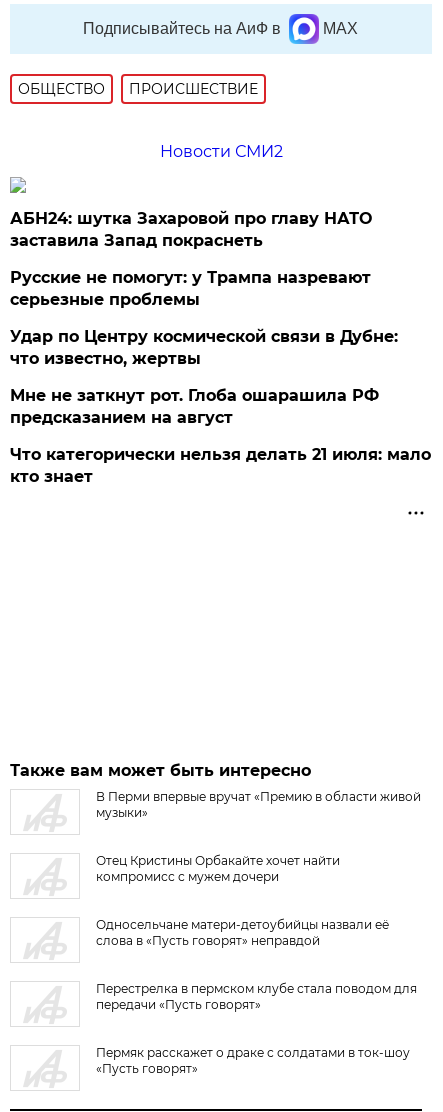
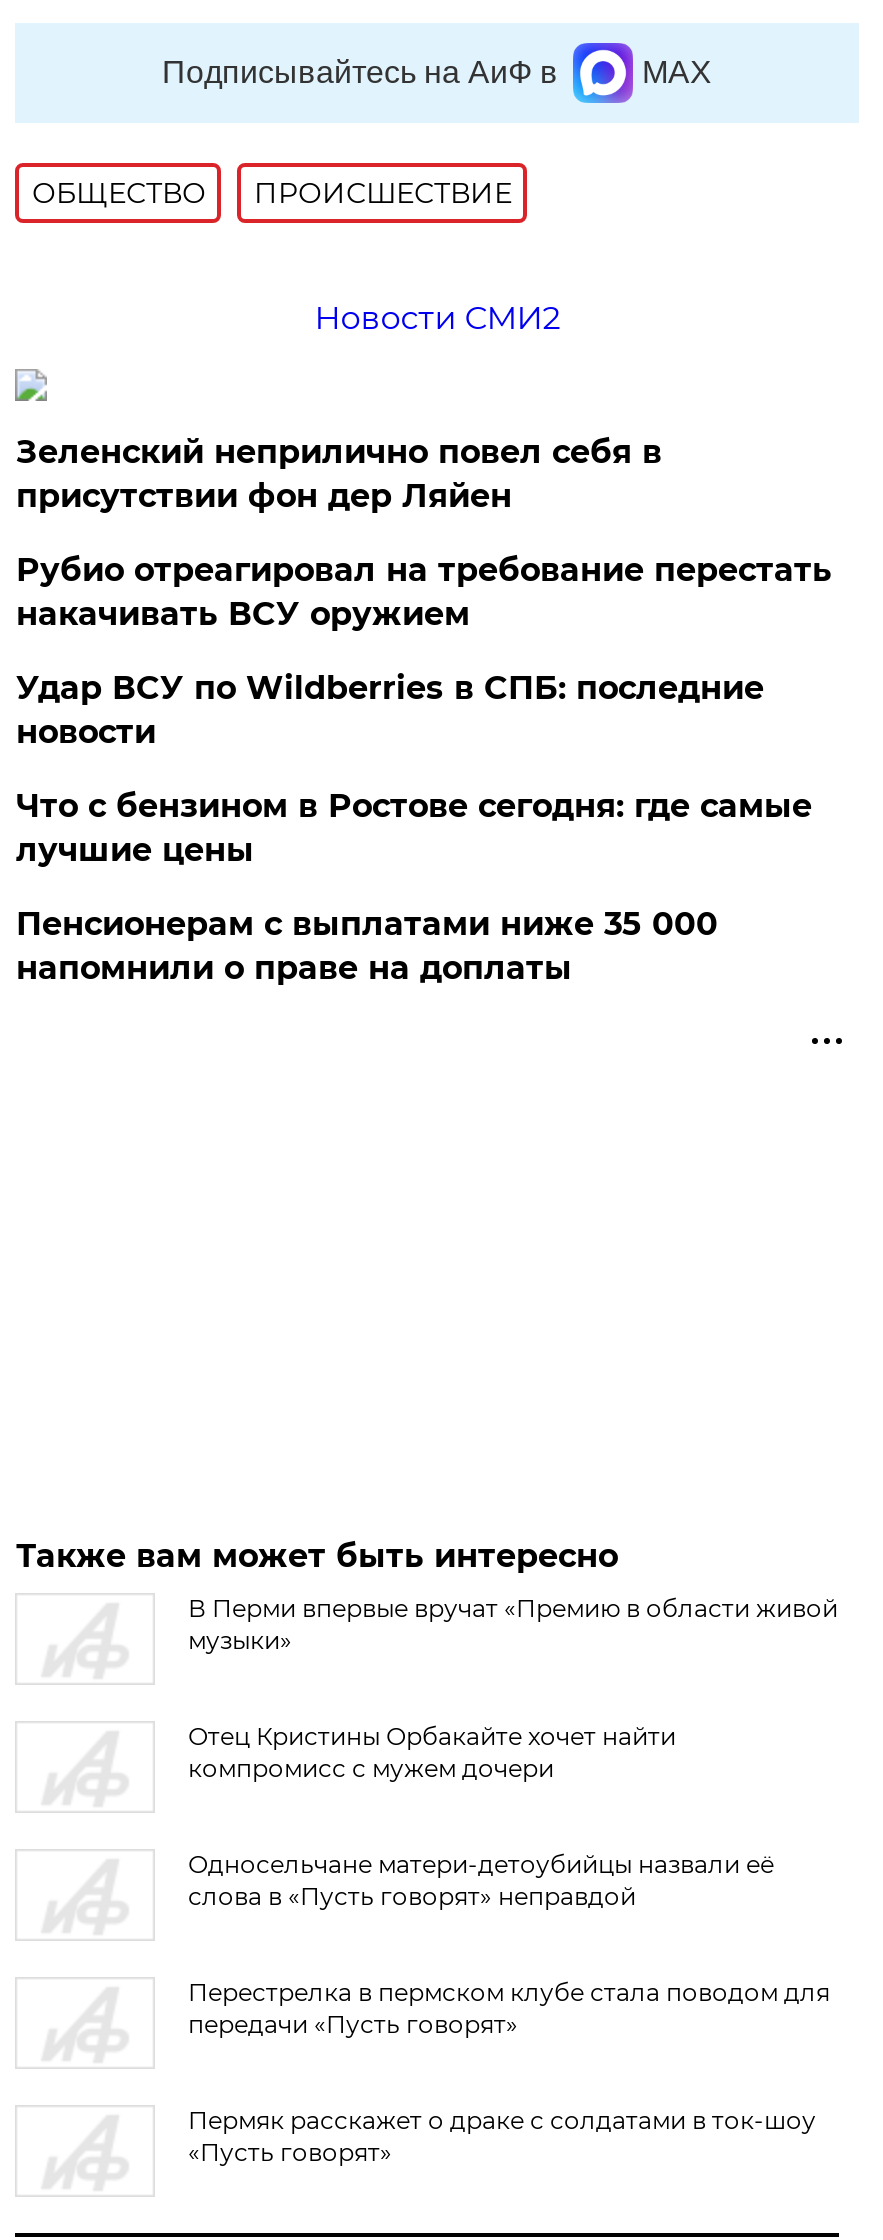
- АБН24: шутка Захаровой про главу НАТО
- заставила Запад покраснеть
+ Зеленский неприлично повел cебя в
+ присутствии фон дер Ляйен

- Русские не помогут: у Трампа назревают
- серьезные проблемы
+ Рубио отреагировал на требование перестать
+ накачивать ВСУ оружием

- Удар по Центру космической связи в Дубне:
- что известно, жертвы
+ Удар ВСУ по Wildberries в СПБ: последние
+ новости

- Мне не заткнут рот. Глоба ошарашила РФ
- предсказанием на август
+ Что с бензином в Ростове сегодня: где самые
+ лучшие цены

- Что категорически нельзя делать 21 июля: мало
- кто знает
+ Пенсионерам с выплатами ниже 35 000
+ напомнили о праве на доплаты
